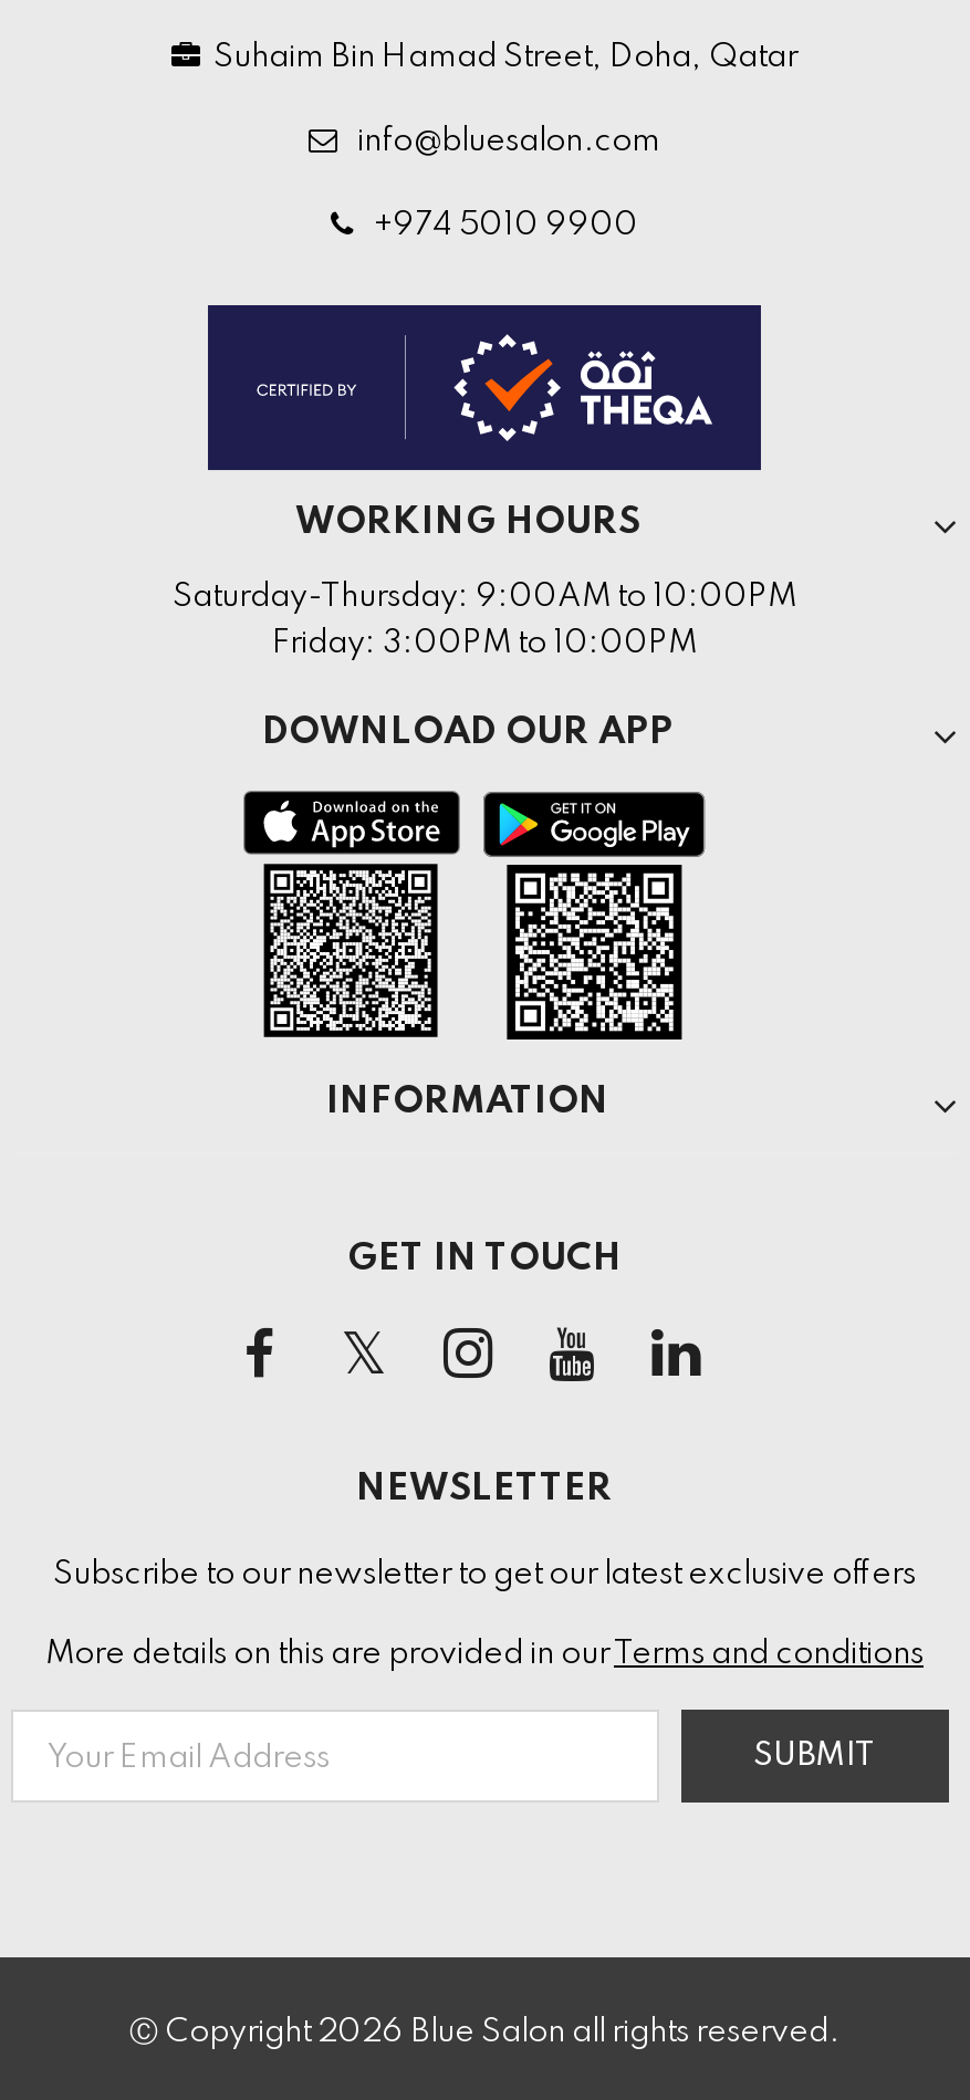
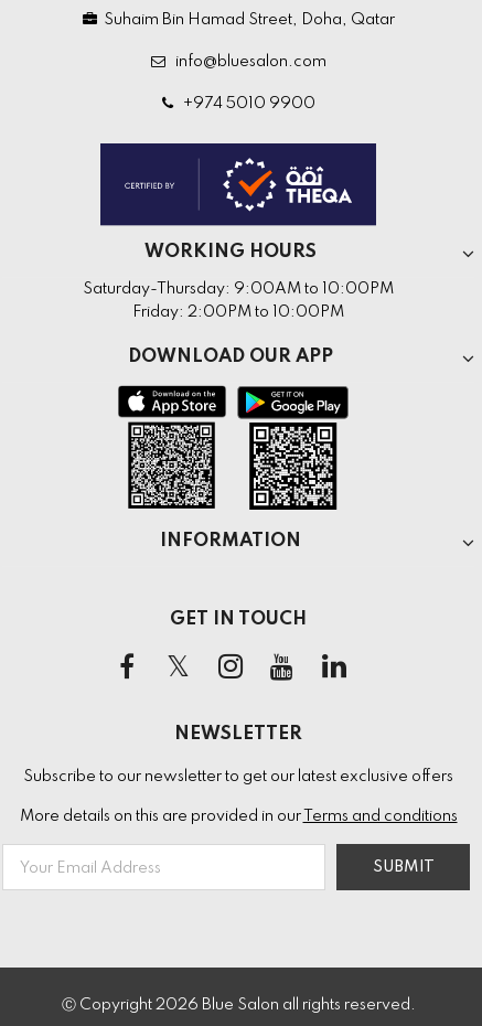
- Friday: 3:00PM to 10:00PM
+ Friday: 2:00PM to 10:00PM
